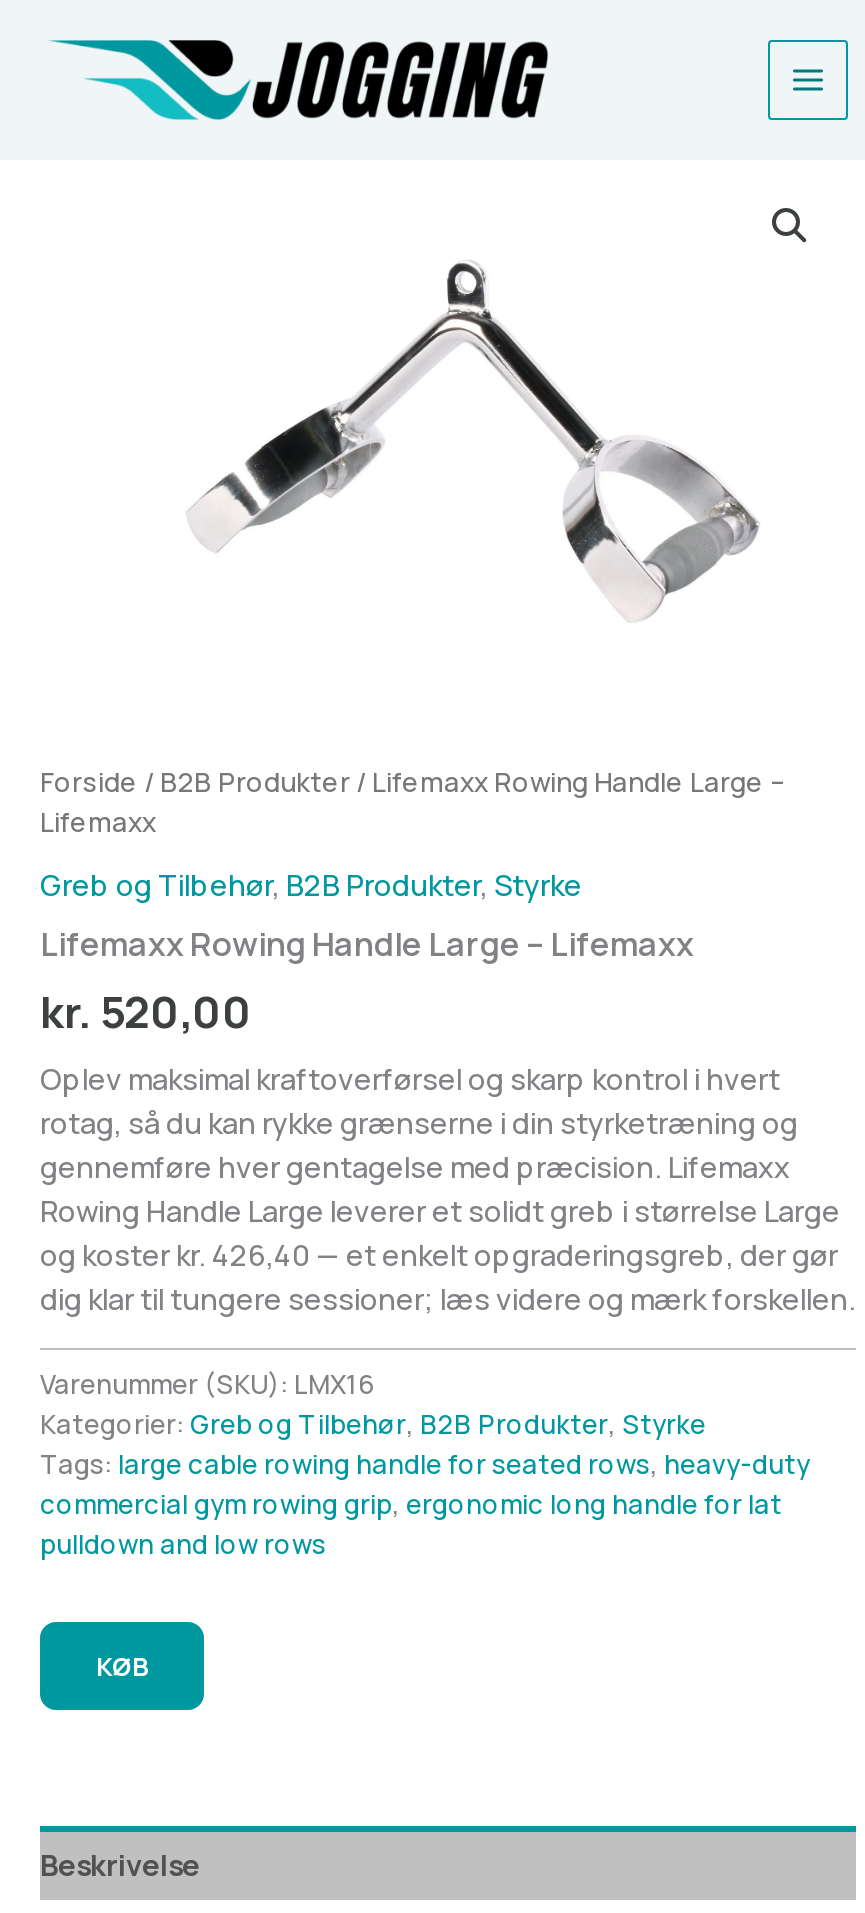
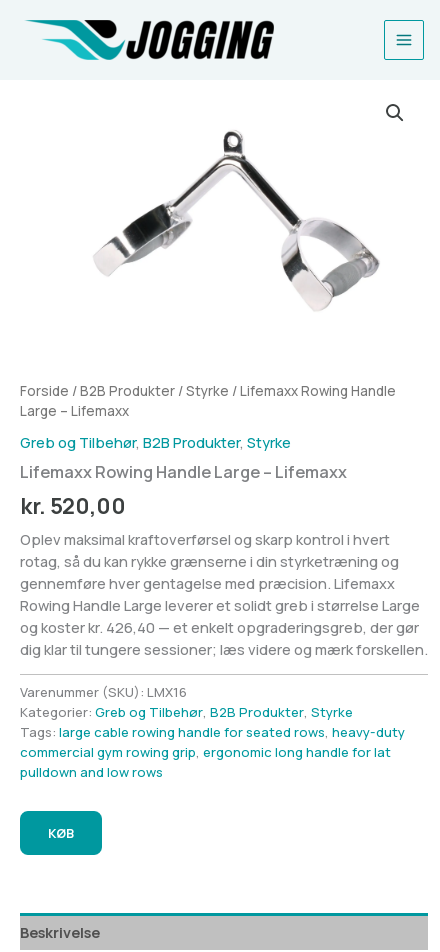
- Forside / B2B Produkter / Lifemaxx Rowing Handle Large –
- Lifemaxx
+ Forside / B2B Produkter /Styrke / Lifemaxx Rowing Handle
+ Large – Lifemaxx
